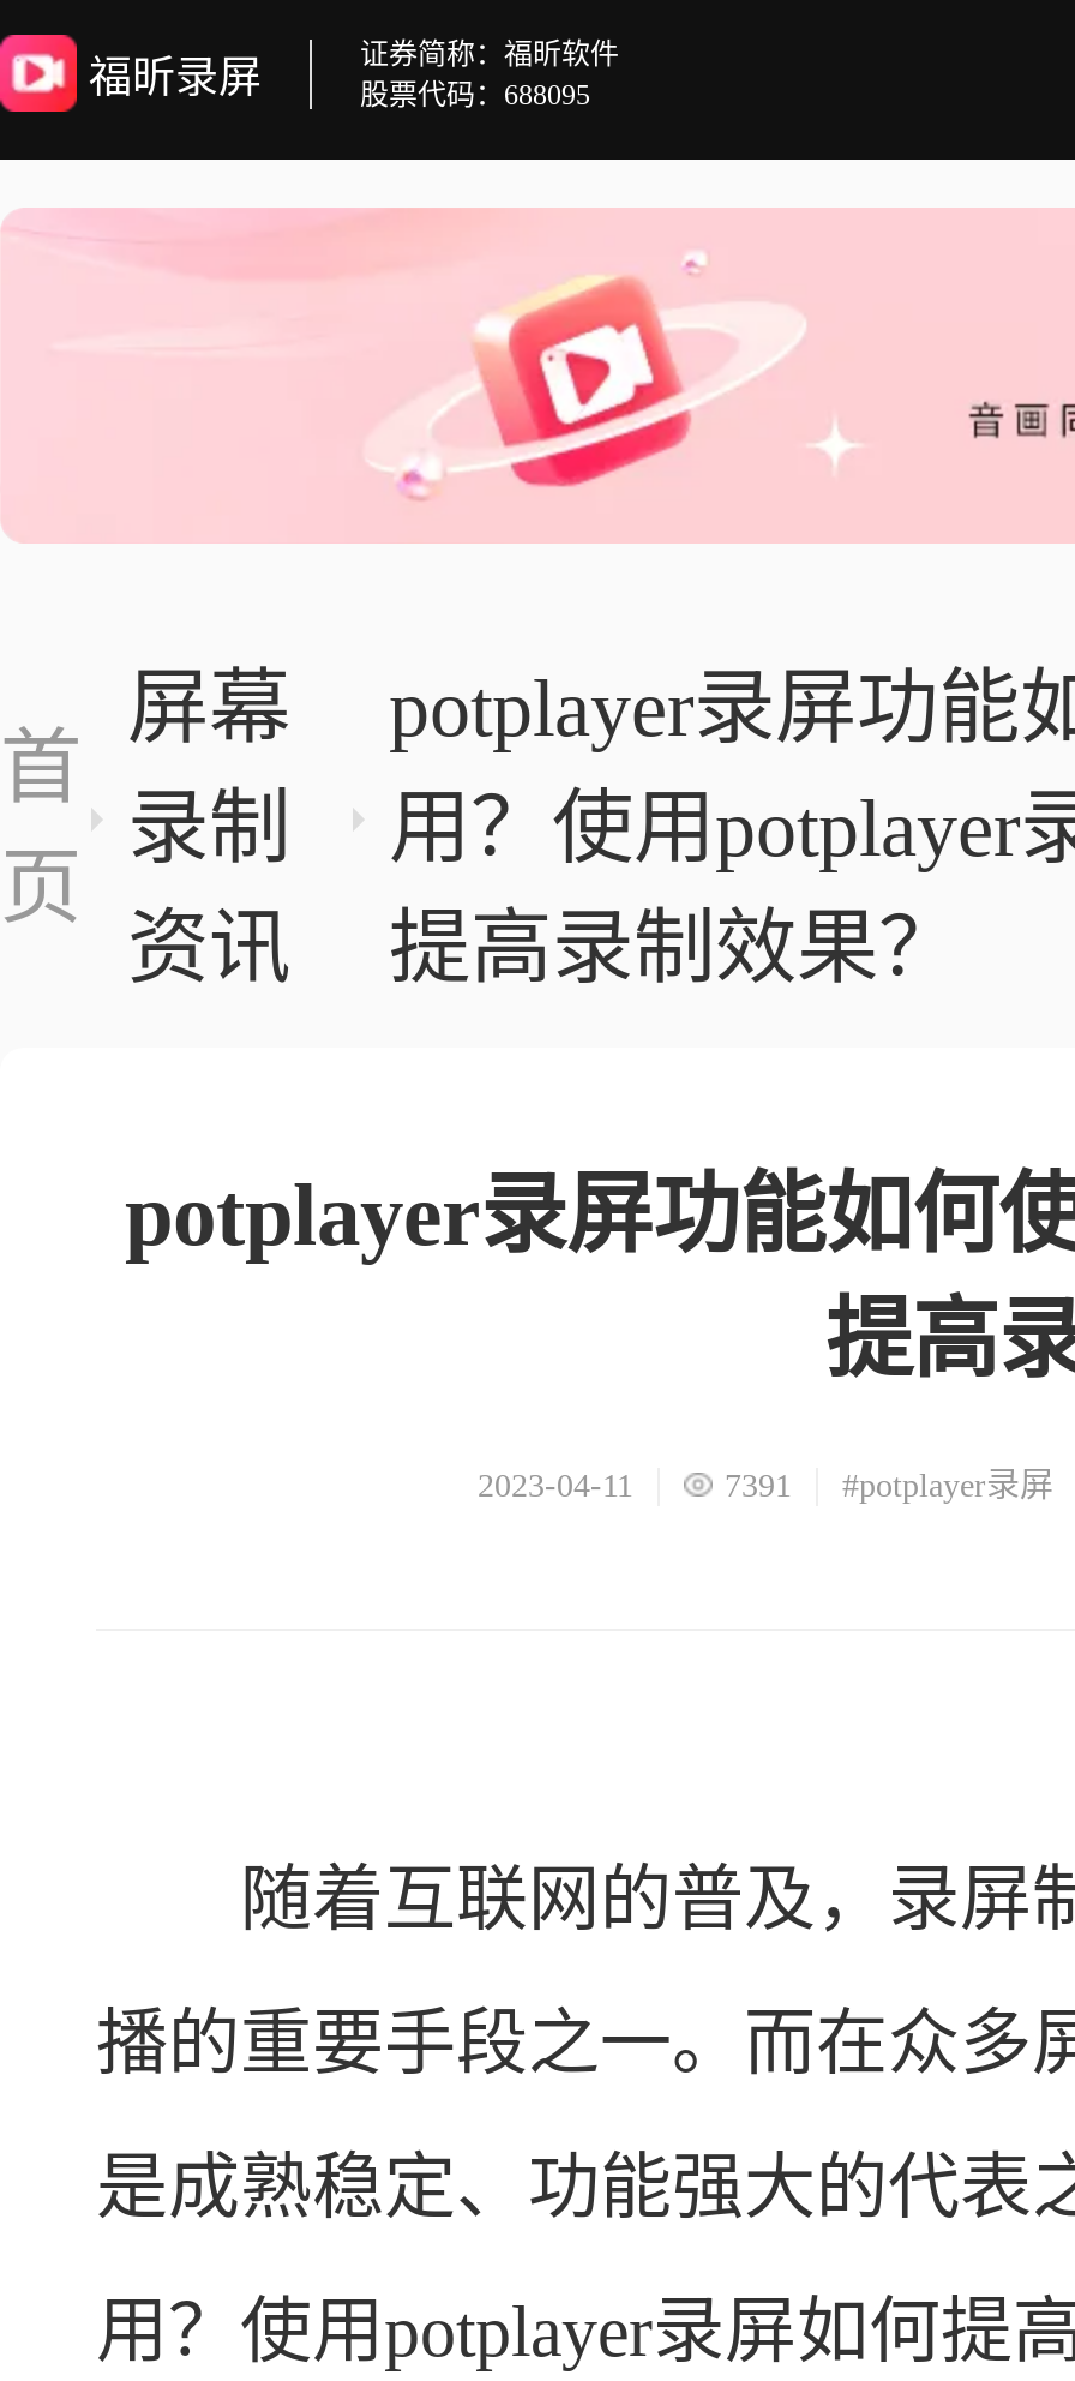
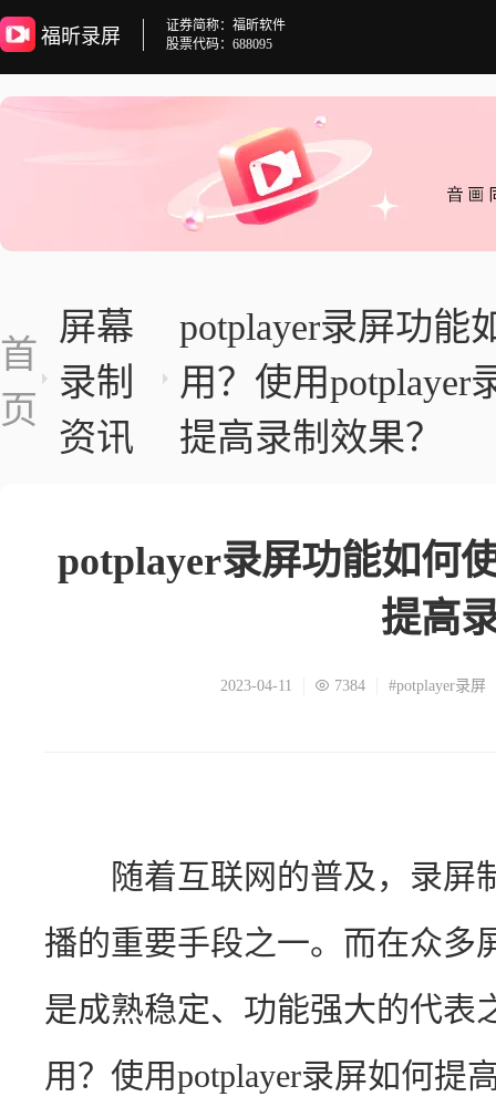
- 7391 #potplayer录屏
+ 7384 #potplayer录屏
